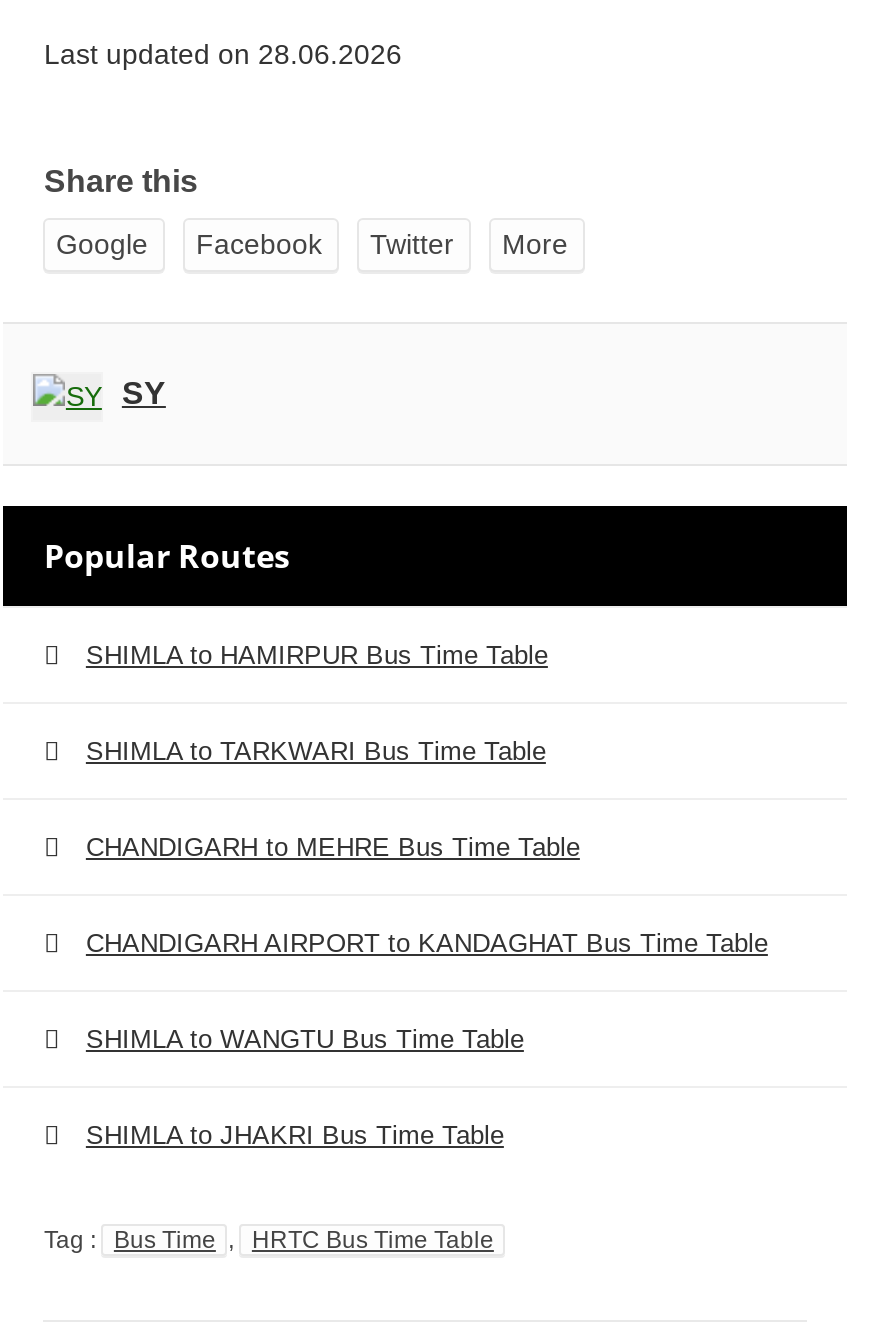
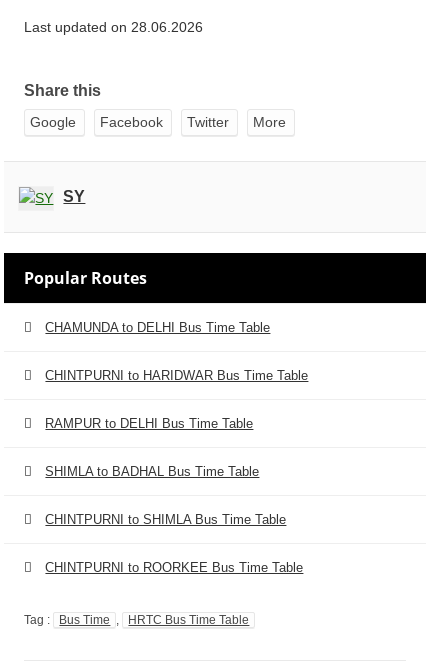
- SHIMLA to HAMIRPUR Bus Time Table
+ CHAMUNDA to DELHI Bus Time Table

- SHIMLA to TARKWARI Bus Time Table
+ CHINTPURNI to HARIDWAR Bus Time Table

- CHANDIGARH to MEHRE Bus Time Table
+ RAMPUR to DELHI Bus Time Table

- CHANDIGARH AIRPORT to KANDAGHAT Bus Time Table
+ SHIMLA to BADHAL Bus Time Table

- SHIMLA to WANGTU Bus Time Table
+ CHINTPURNI to SHIMLA Bus Time Table

- SHIMLA to JHAKRI Bus Time Table
+ CHINTPURNI to ROORKEE Bus Time Table
